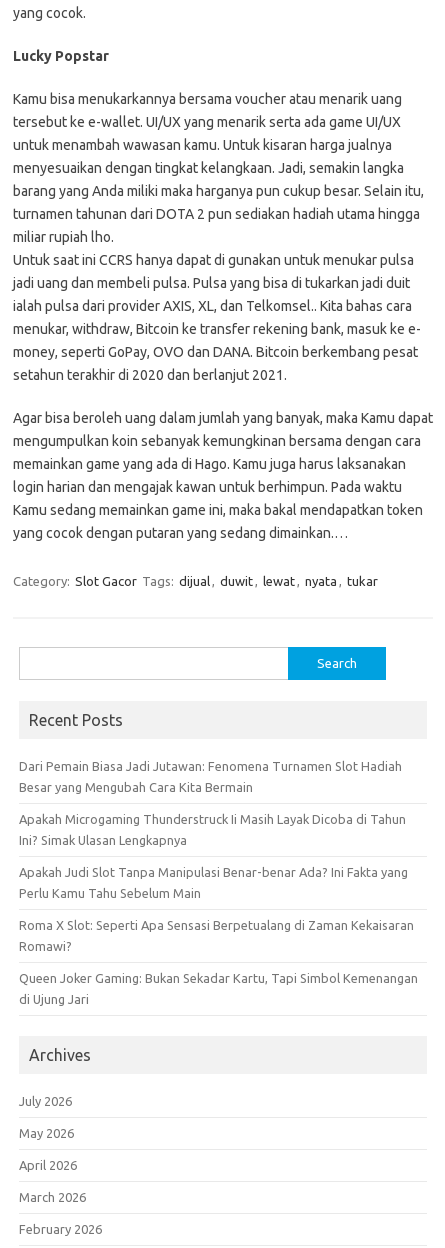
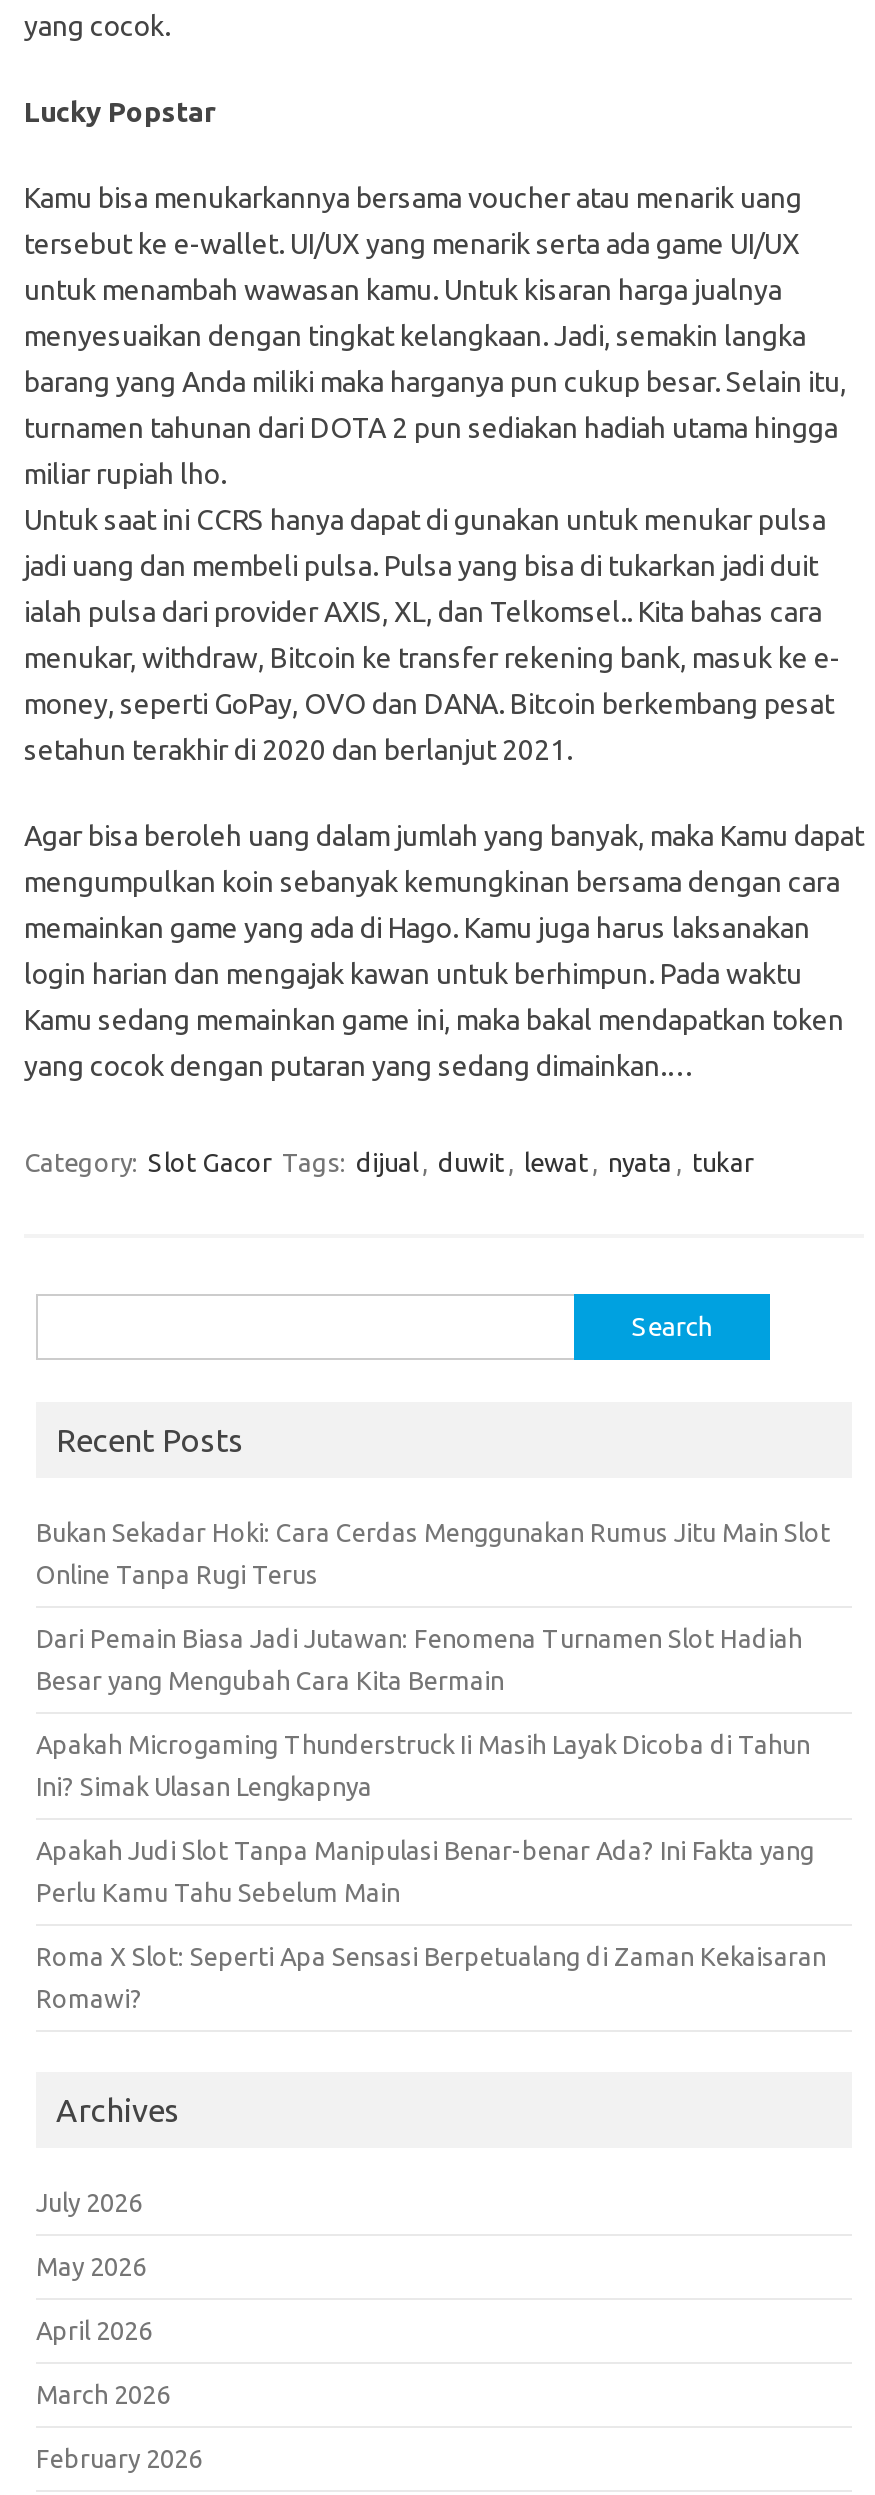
+ Bukan Sekadar Hoki: Cara Cerdas Menggunakan Rumus Jitu Main Slot
+ Online Tanpa Rugi Terus

moved down: Dari Pemain Biasa Jadi Jutawan: Fenomena Turnamen Slot Hadiah | Besar yang Mengubah Cara Kita Bermain | Apakah Microgaming Thunderstruck Ii Masih Layak Dicoba di Tahun | Ini? Simak Ulasan Lengkapnya | Apakah Judi Slot Tanpa Manipulasi Benar-benar Ada? Ini Fakta yang | Perlu Kamu Tahu Sebelum Main | Roma X Slot: Seperti Apa Sensasi Berpetualang di Zaman Kekaisaran | Romawi?

- Queen Joker Gaming: Bukan Sekadar Kartu, Tapi Simbol Kemenangan
- di Ujung Jari
